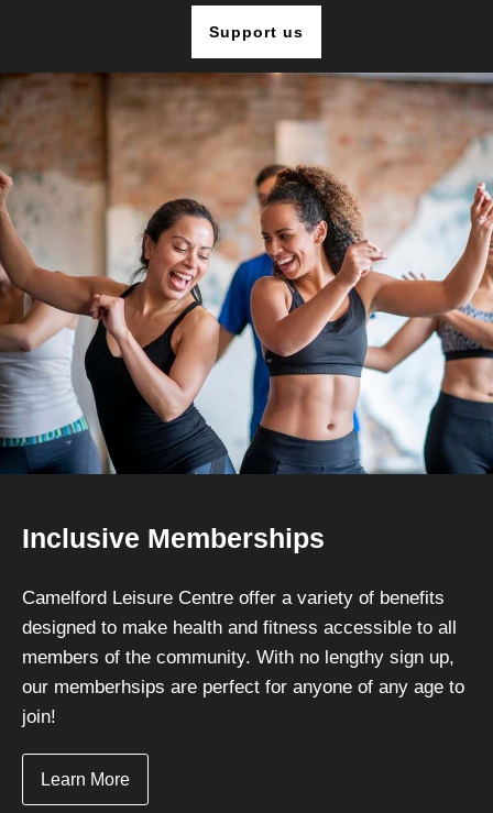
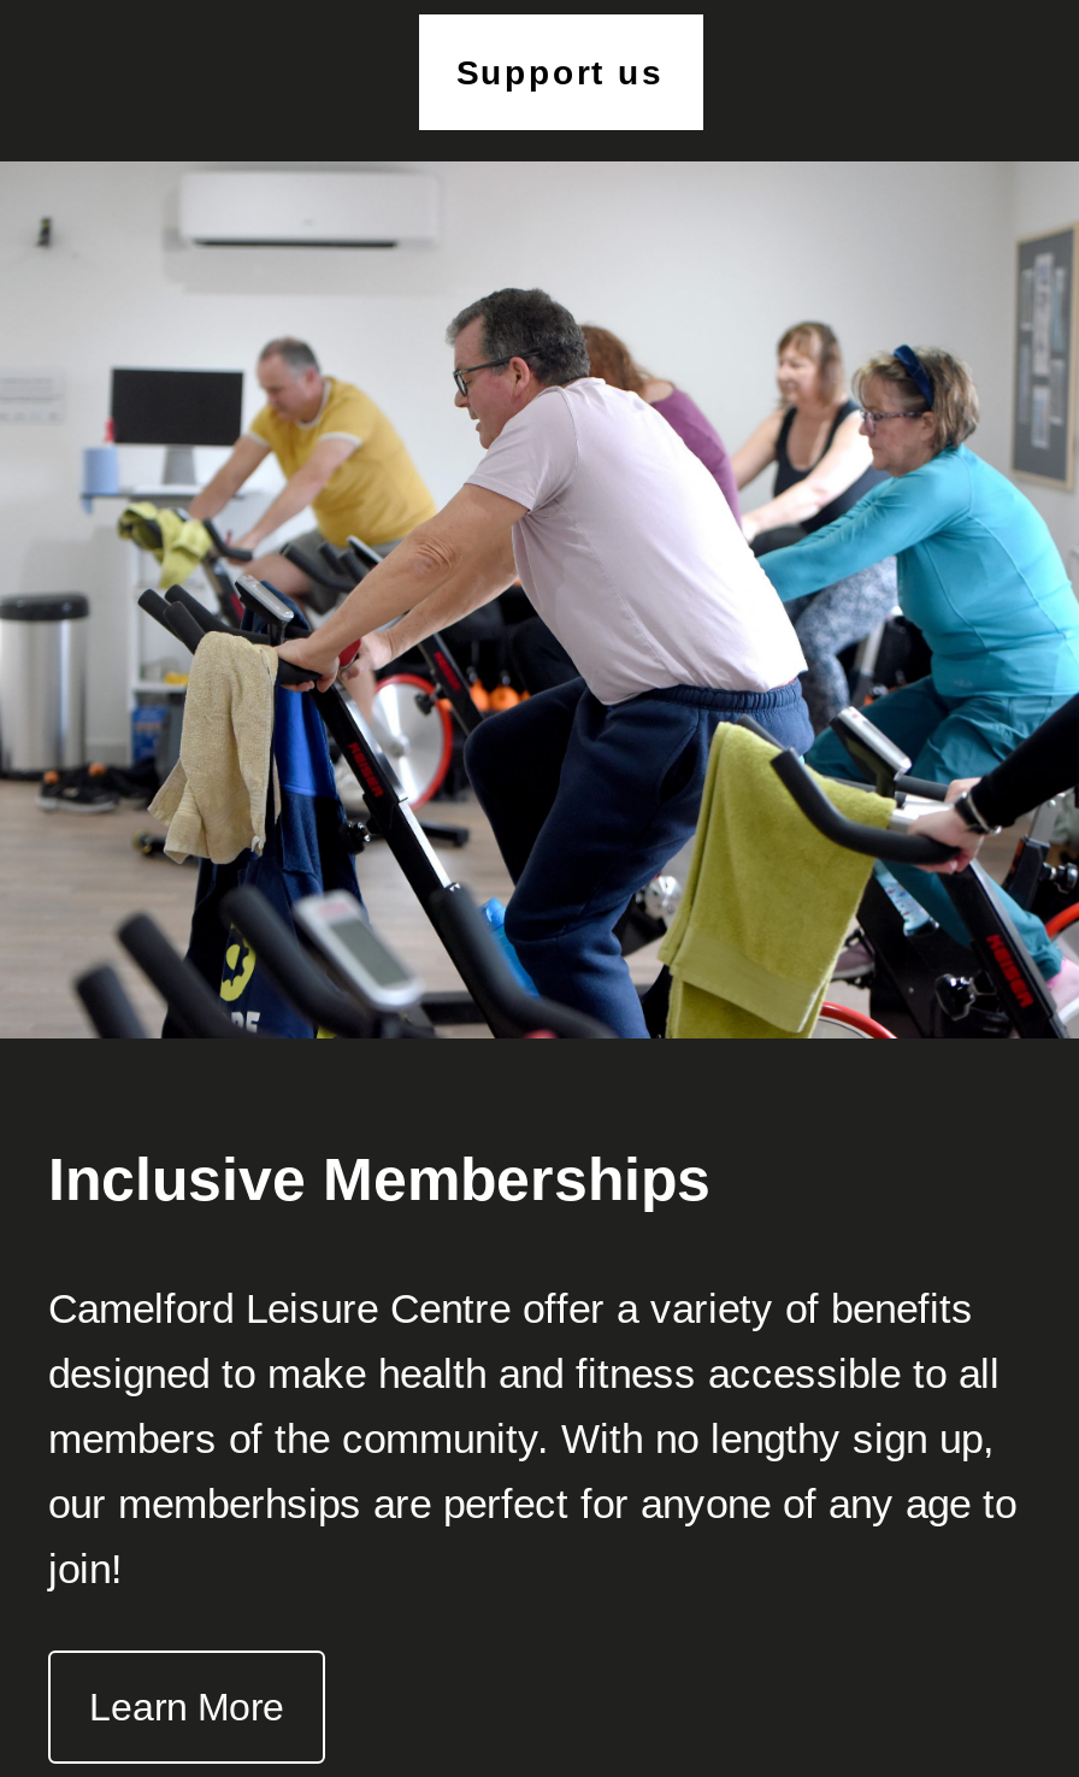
- [image]
+ [image]
